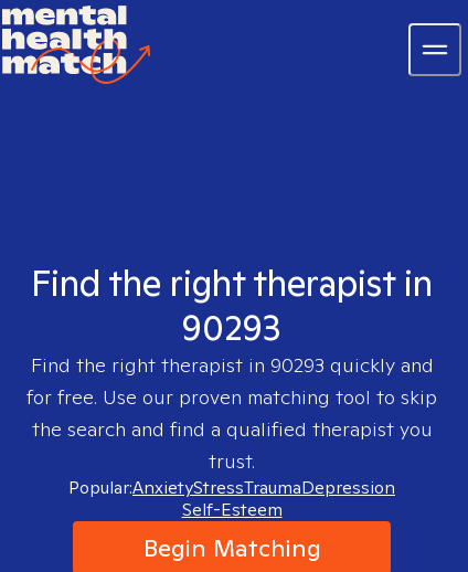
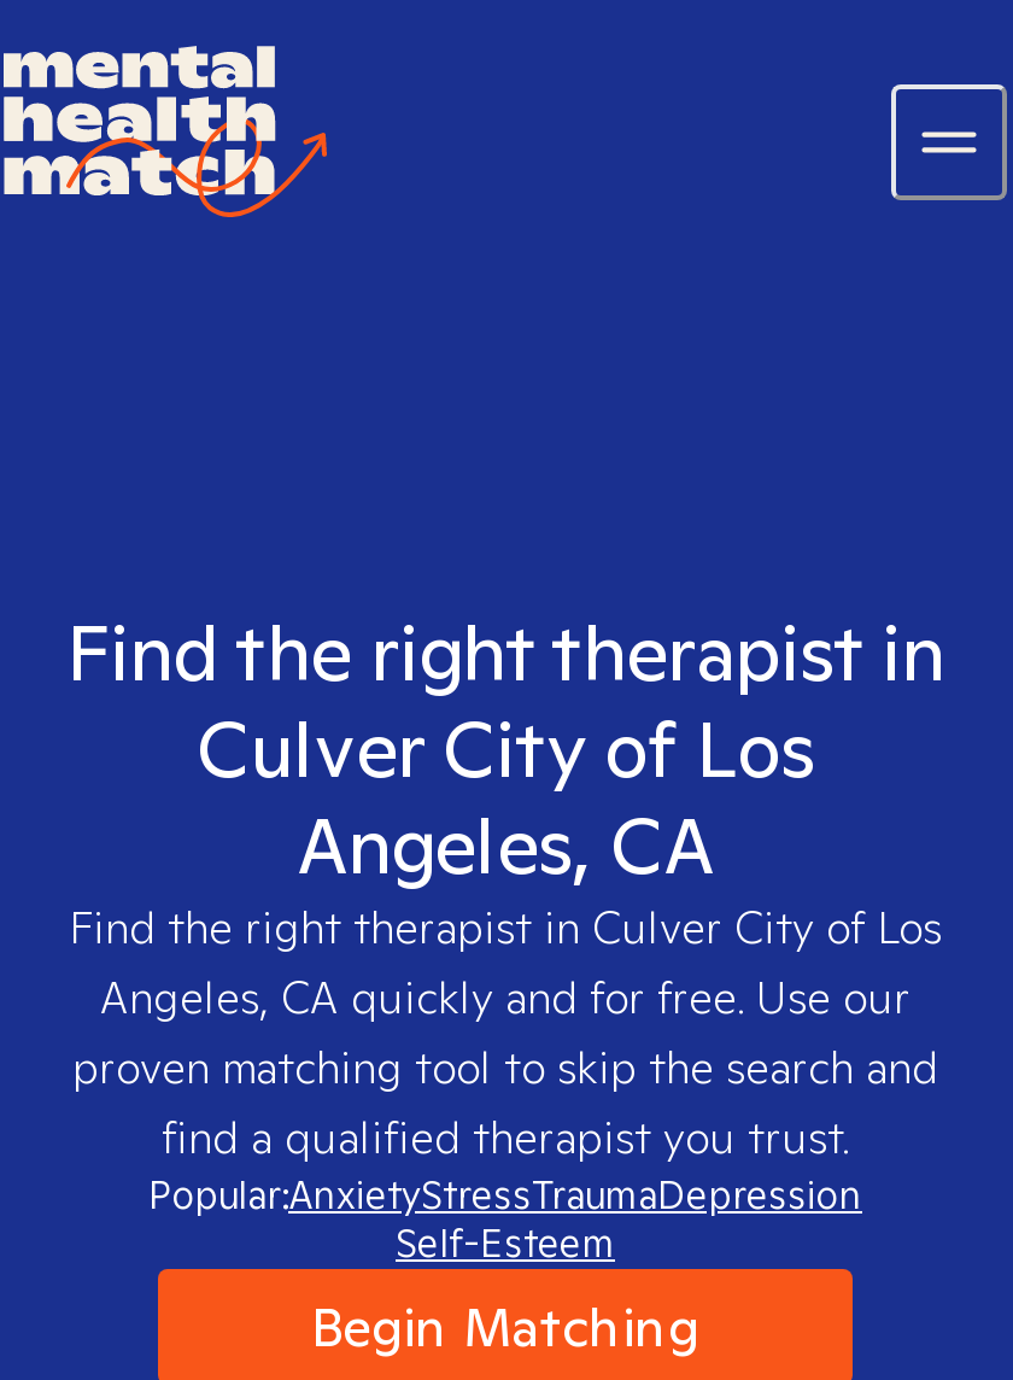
- 90293
- Find the right therapist in 90293 quickly and
- for free. Use our proven matching tool to skip
- the search and find a qualified therapist you
- trust.
+ Culver City of Los
+ Angeles, CA
+ Find the right therapist in Culver City of Los
+ Angeles, CA quickly and for free. Use our
+ proven matching tool to skip the search and
+ find a qualified therapist you trust.
